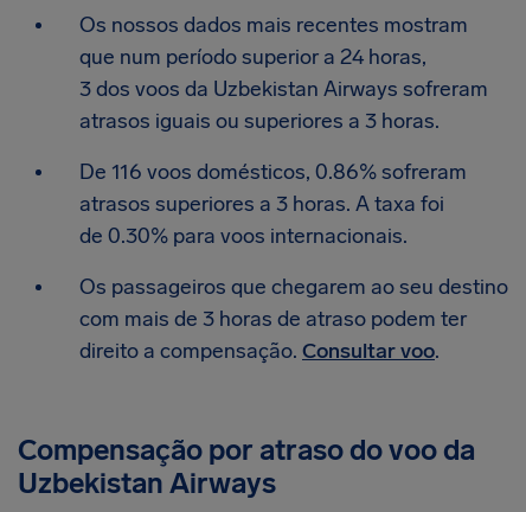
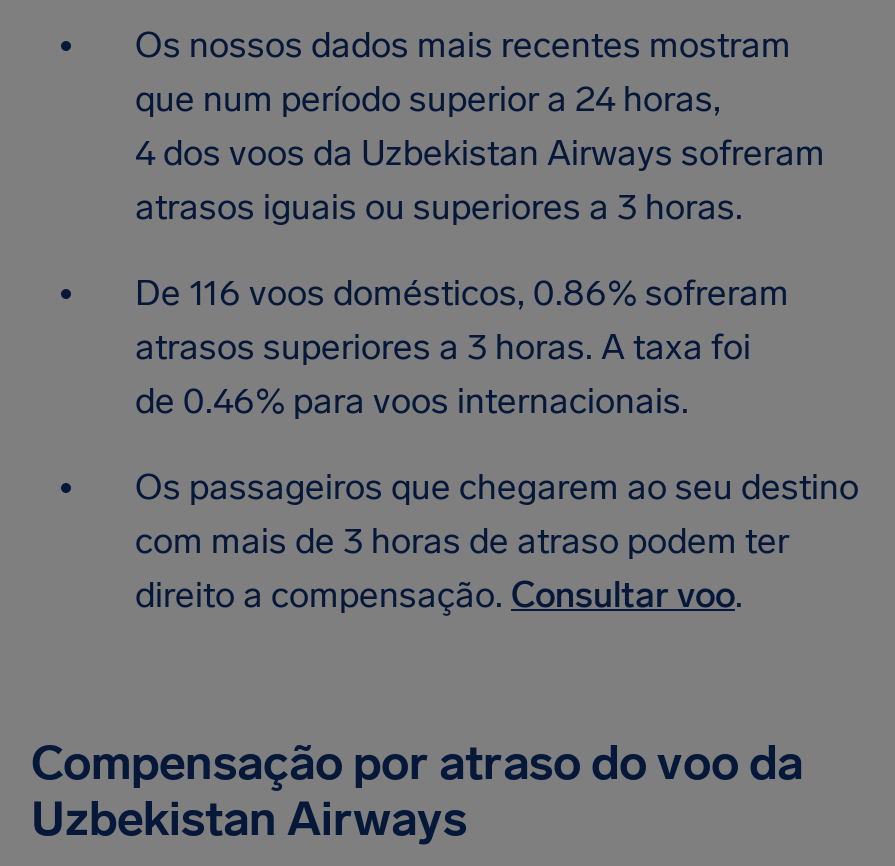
- 3 dos voos da Uzbekistan Airways sofreram
+ 4 dos voos da Uzbekistan Airways sofreram

- de 0.30% para voos internacionais.
+ de 0.46% para voos internacionais.
